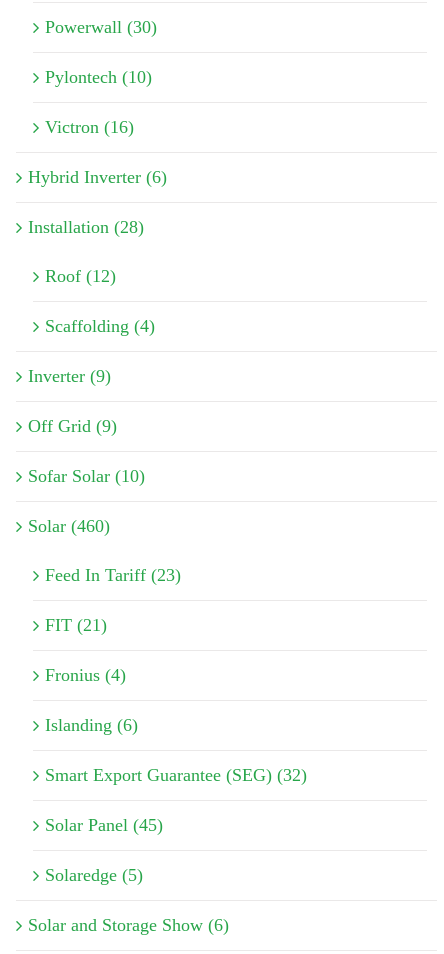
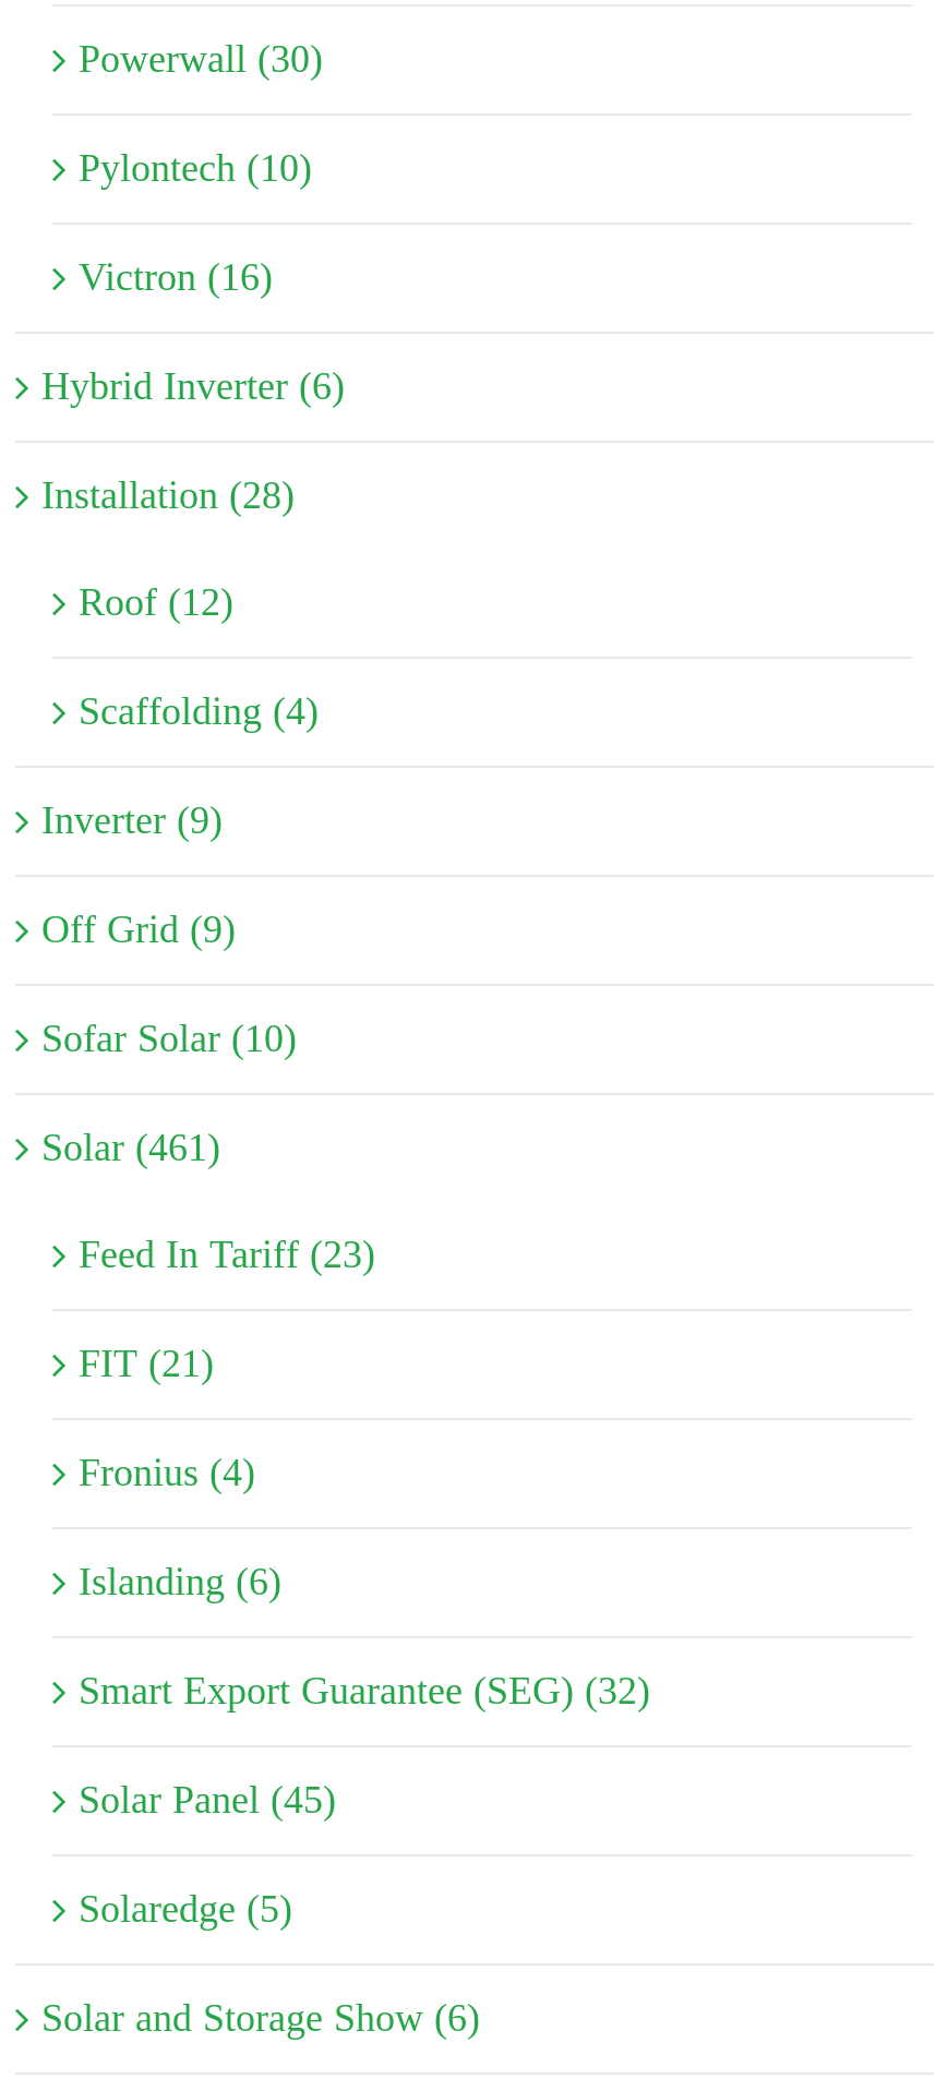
- Solar (460)
+ Solar (461)
